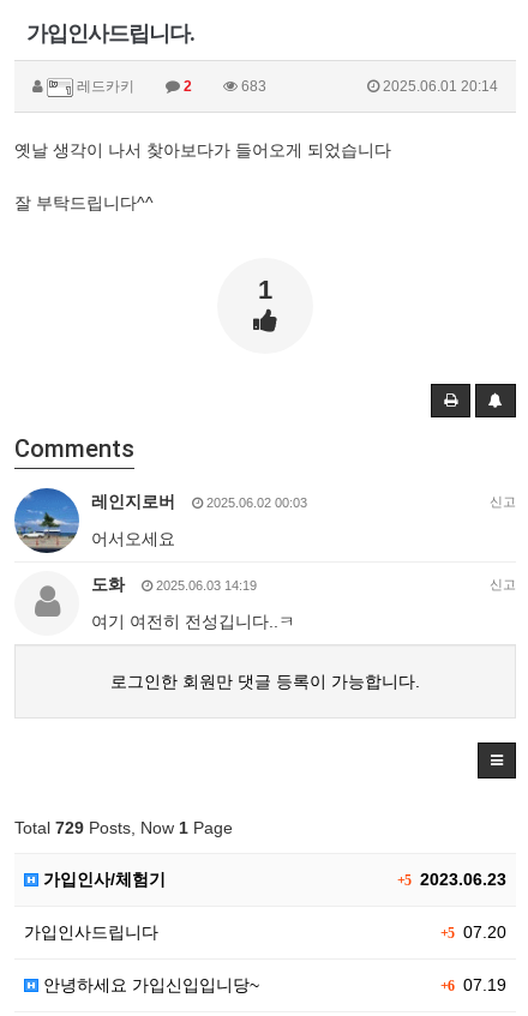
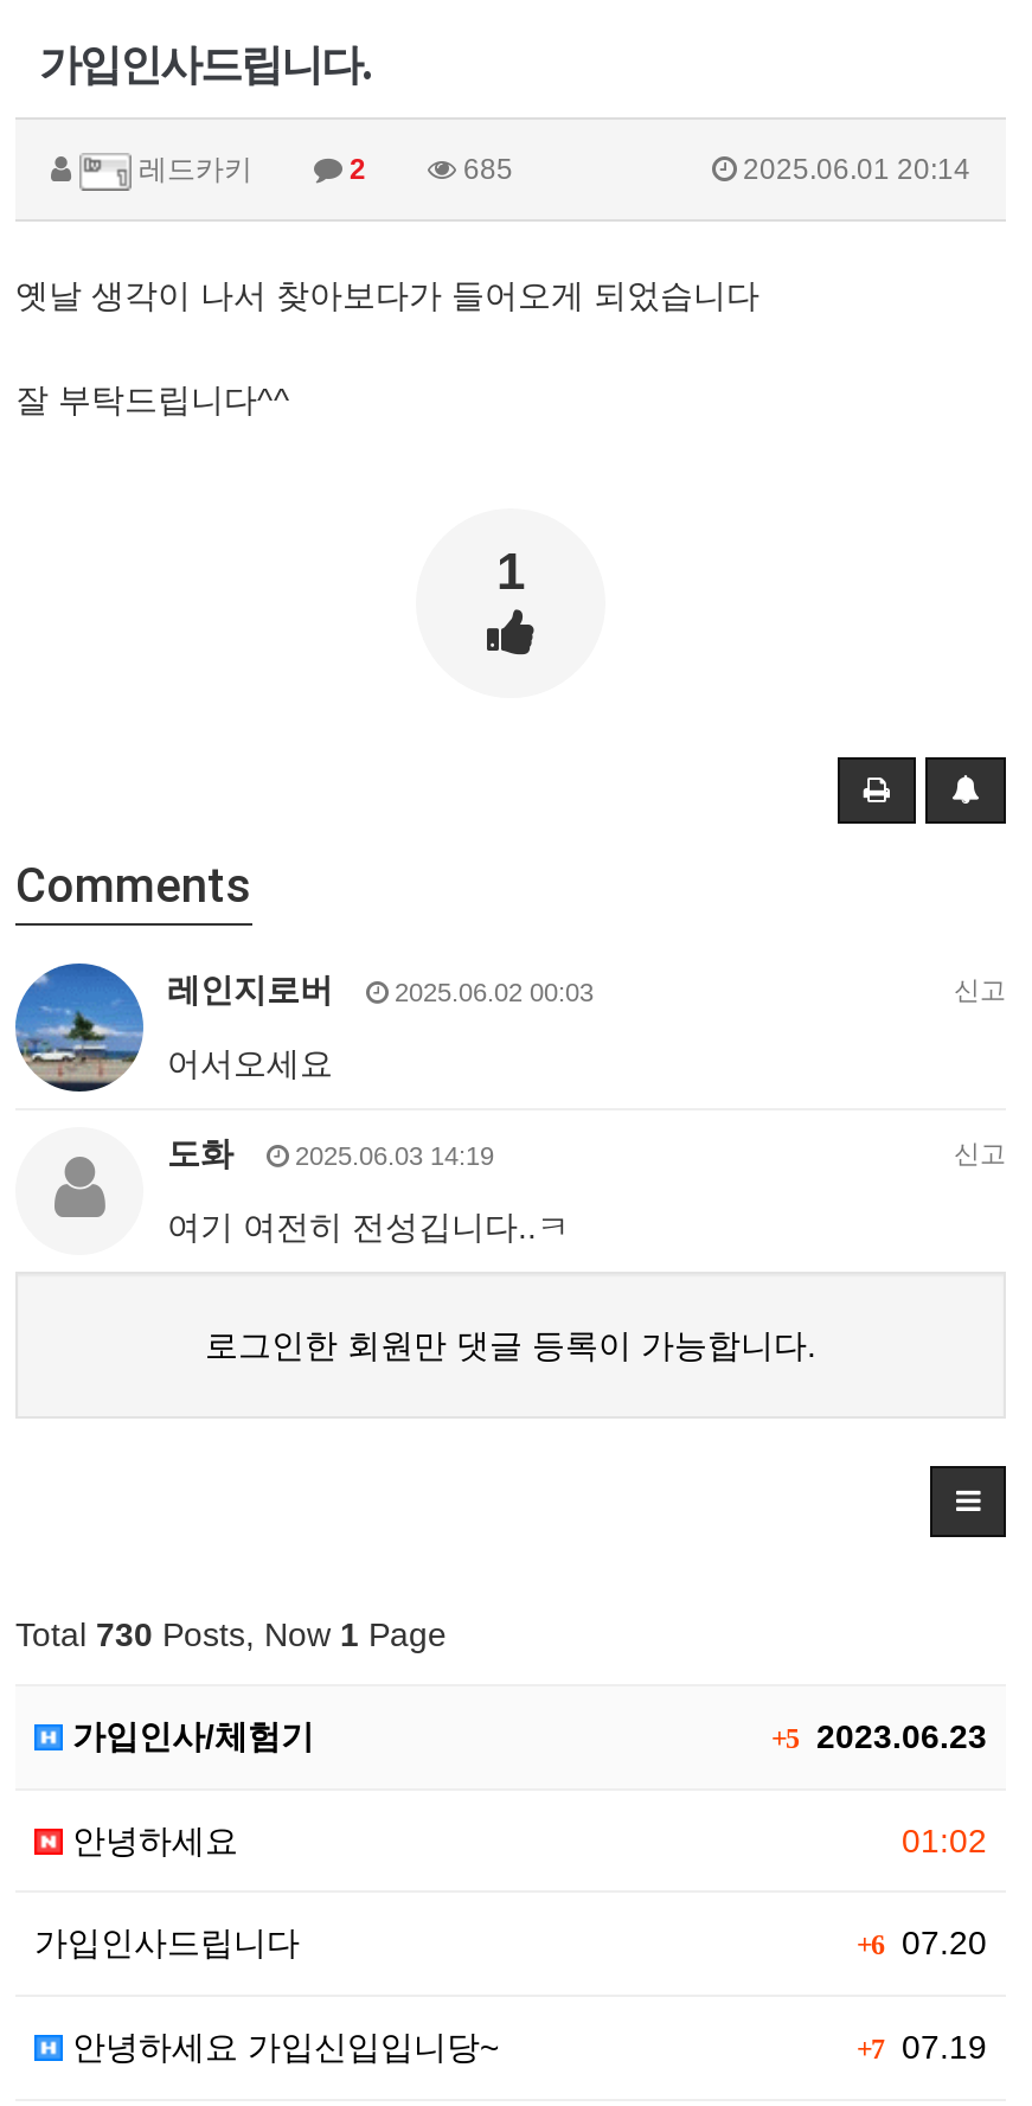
- 683
+ 685

- Total 729 Posts, Now 1 Page
+ Total 730 Posts, Now 1 Page

- +5 07.20
+ 01:02
+ 안녕하세요
+ +6 07.20

- +6 07.19
+ +7 07.19
